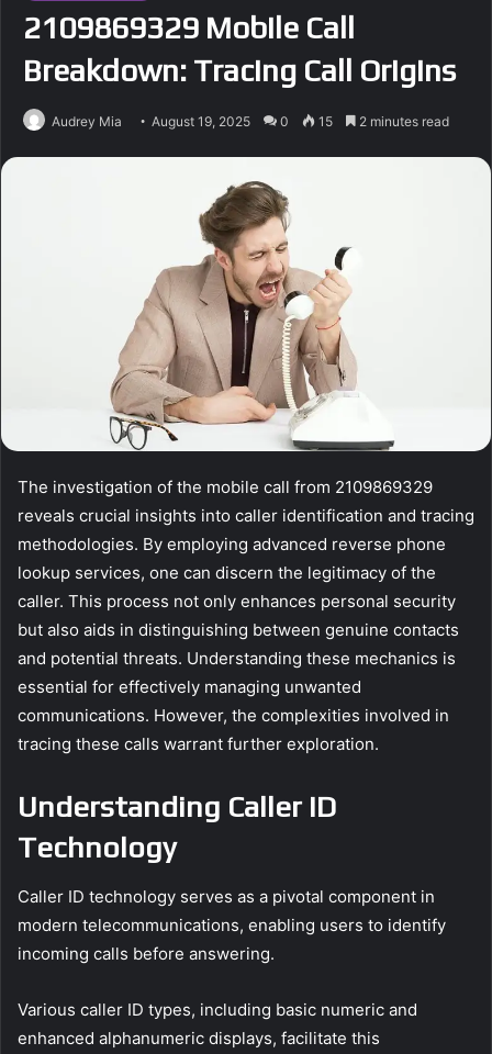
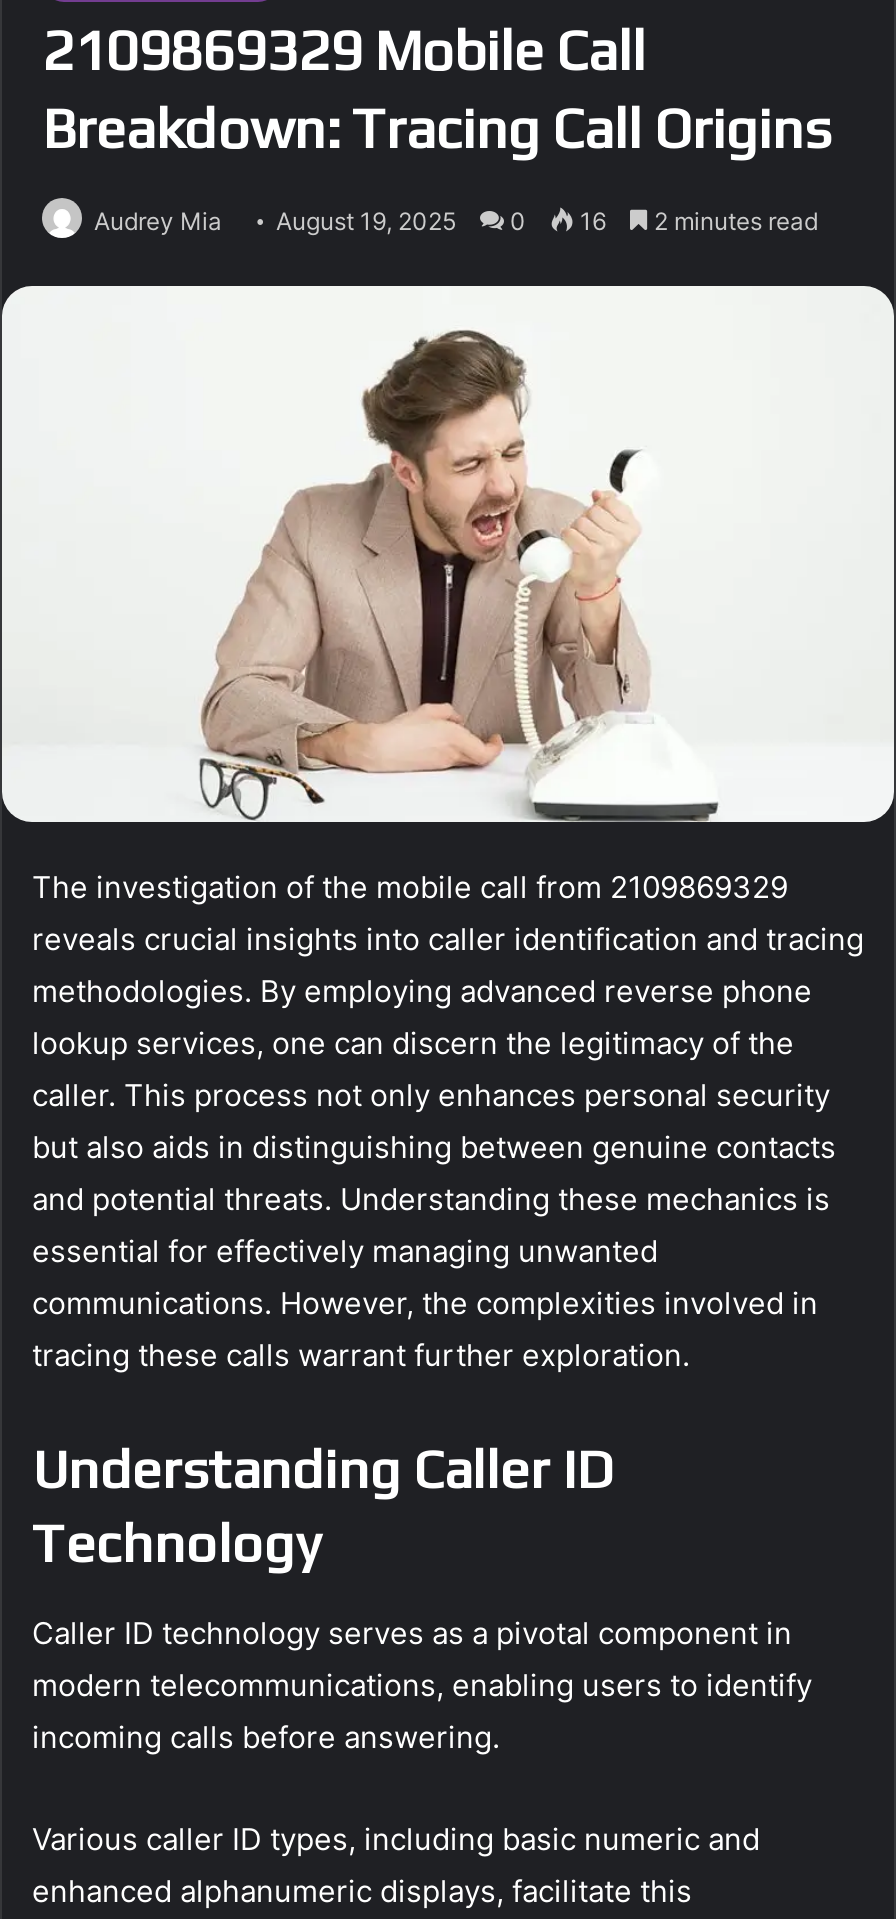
- Audrey Mia August 19, 2025 0 15 2 minutes read
+ Audrey Mia August 19, 2025 0 16 2 minutes read
